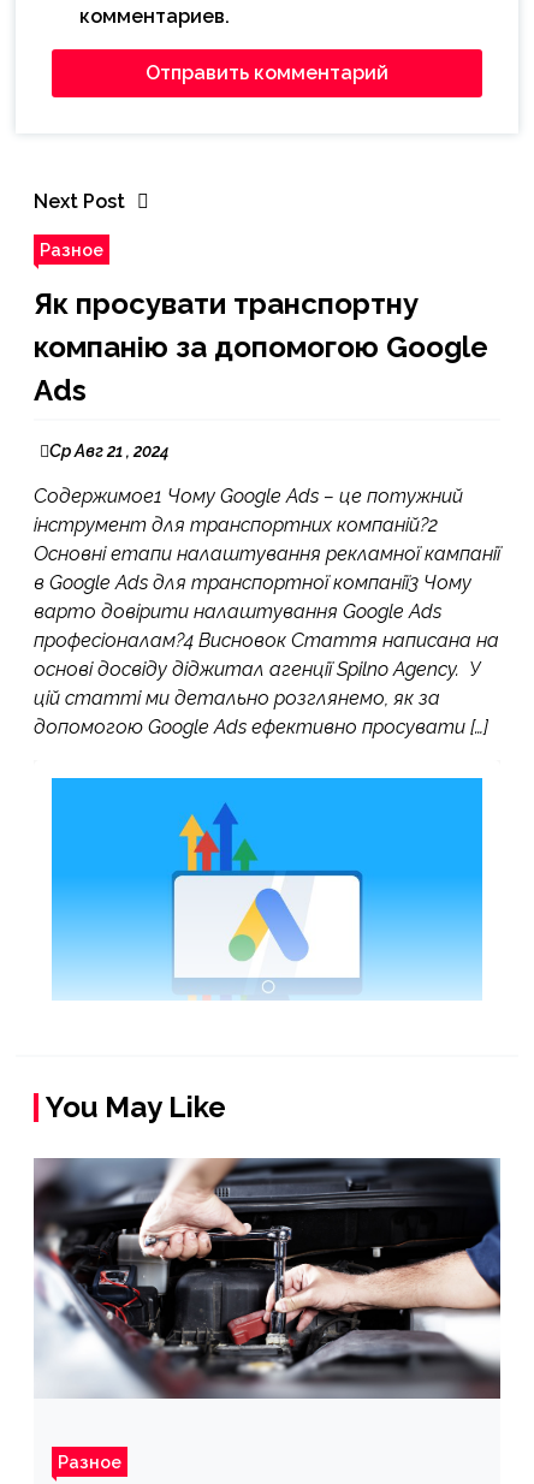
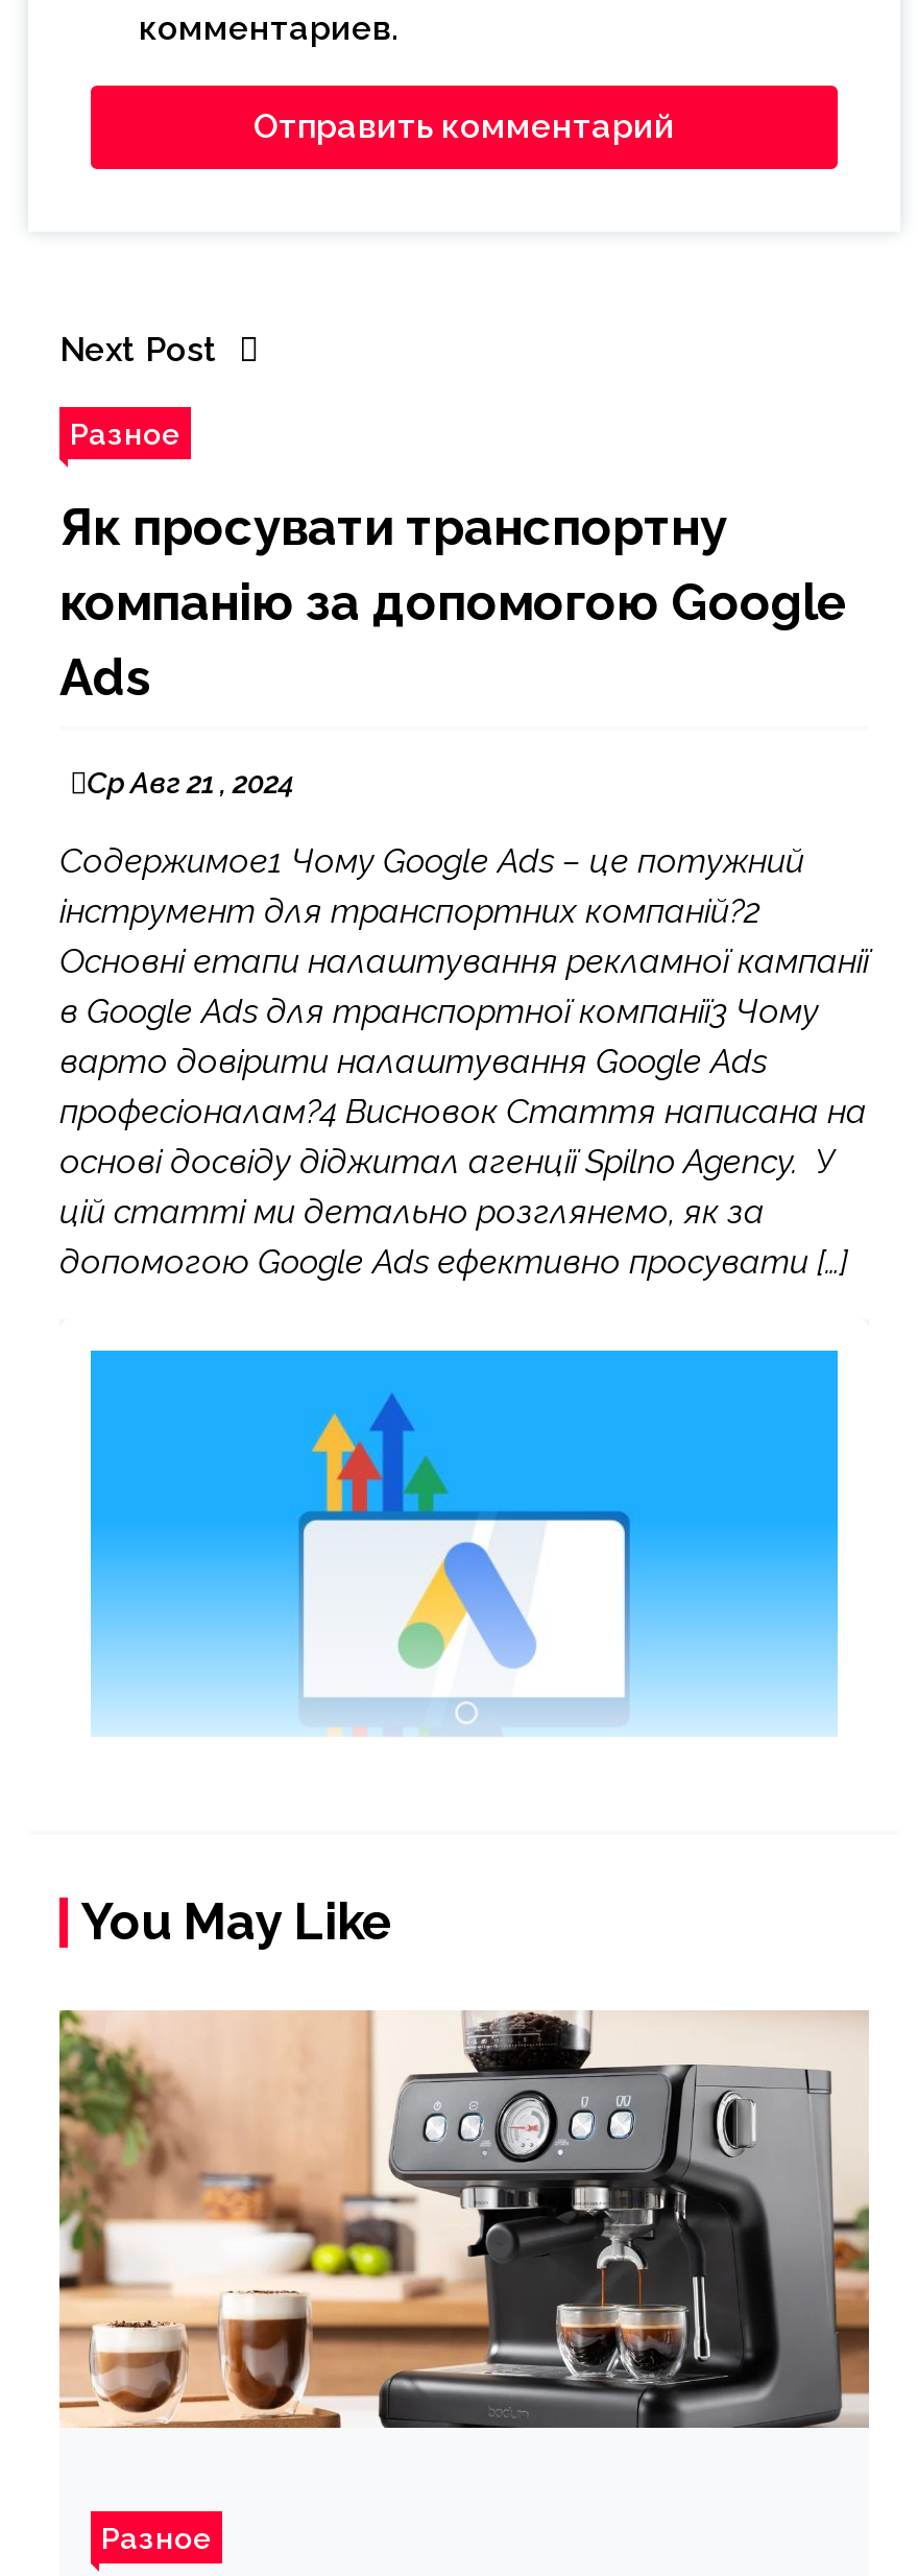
- [image]
+ [image]
